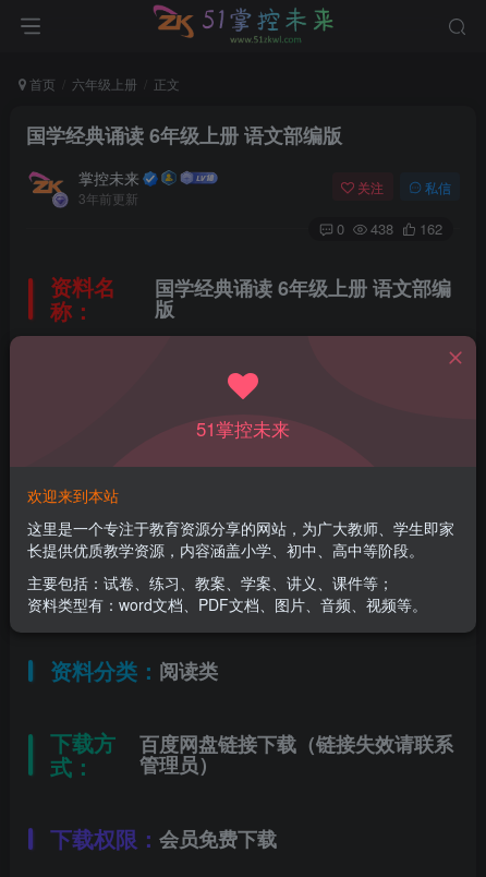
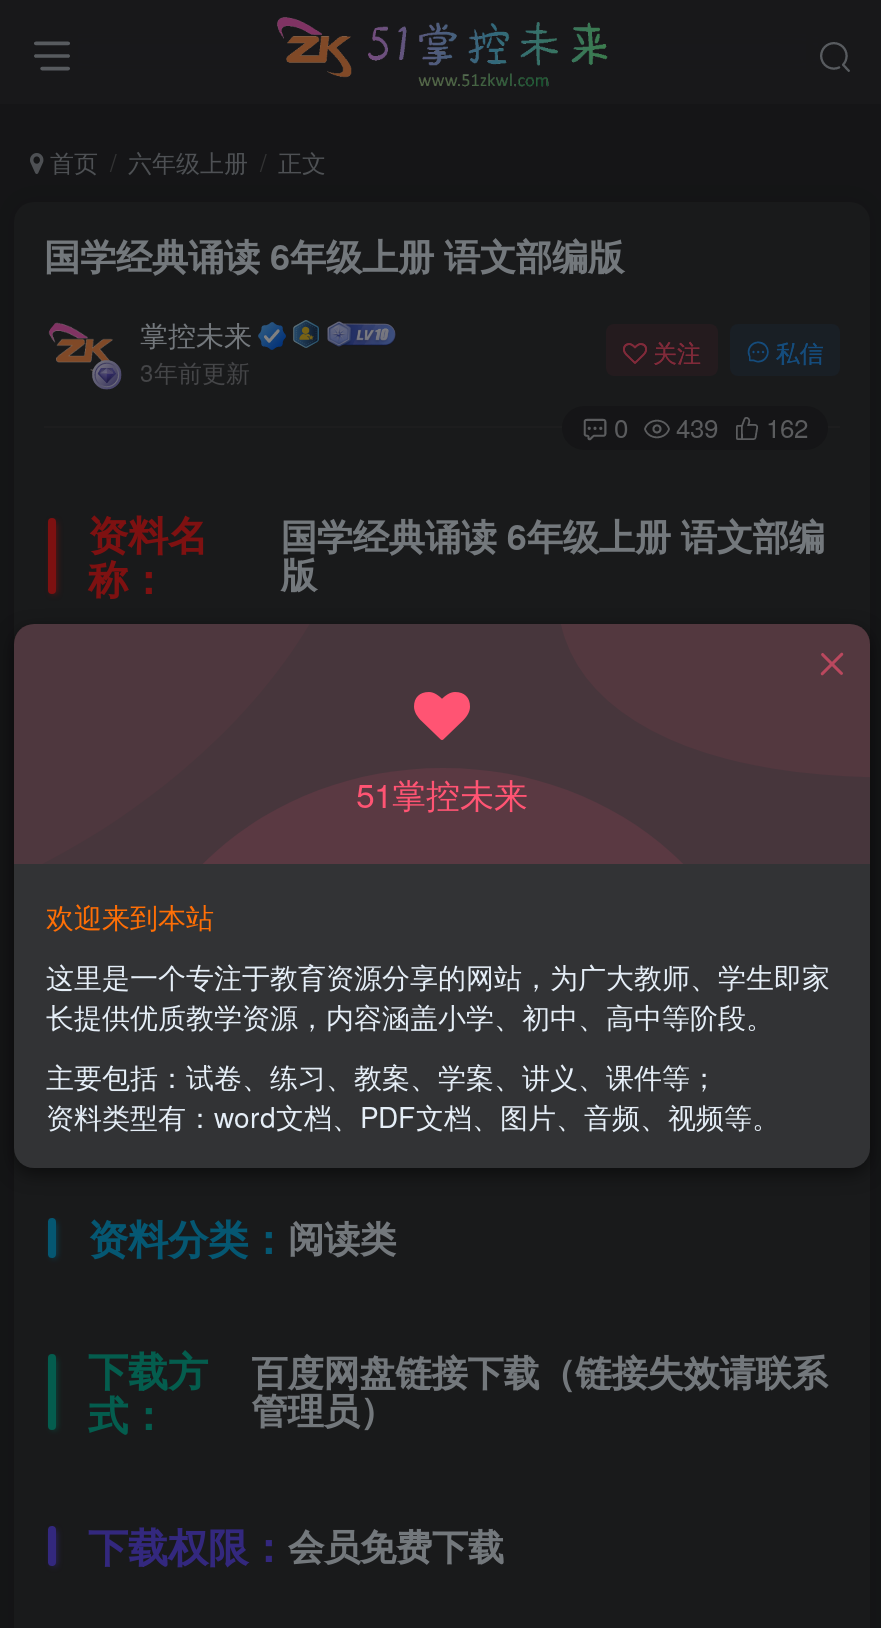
- 0 438 162
+ 0 439 162
